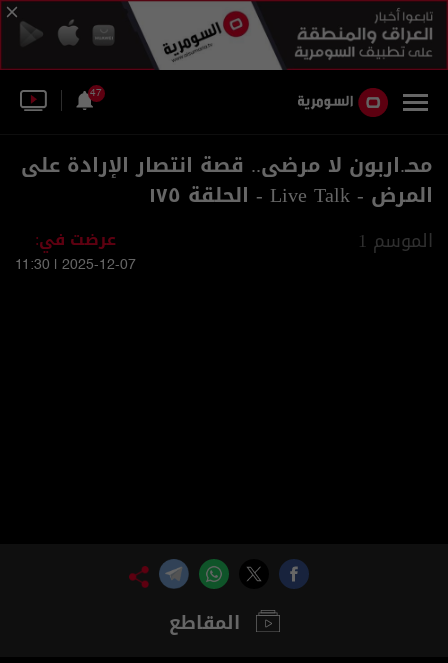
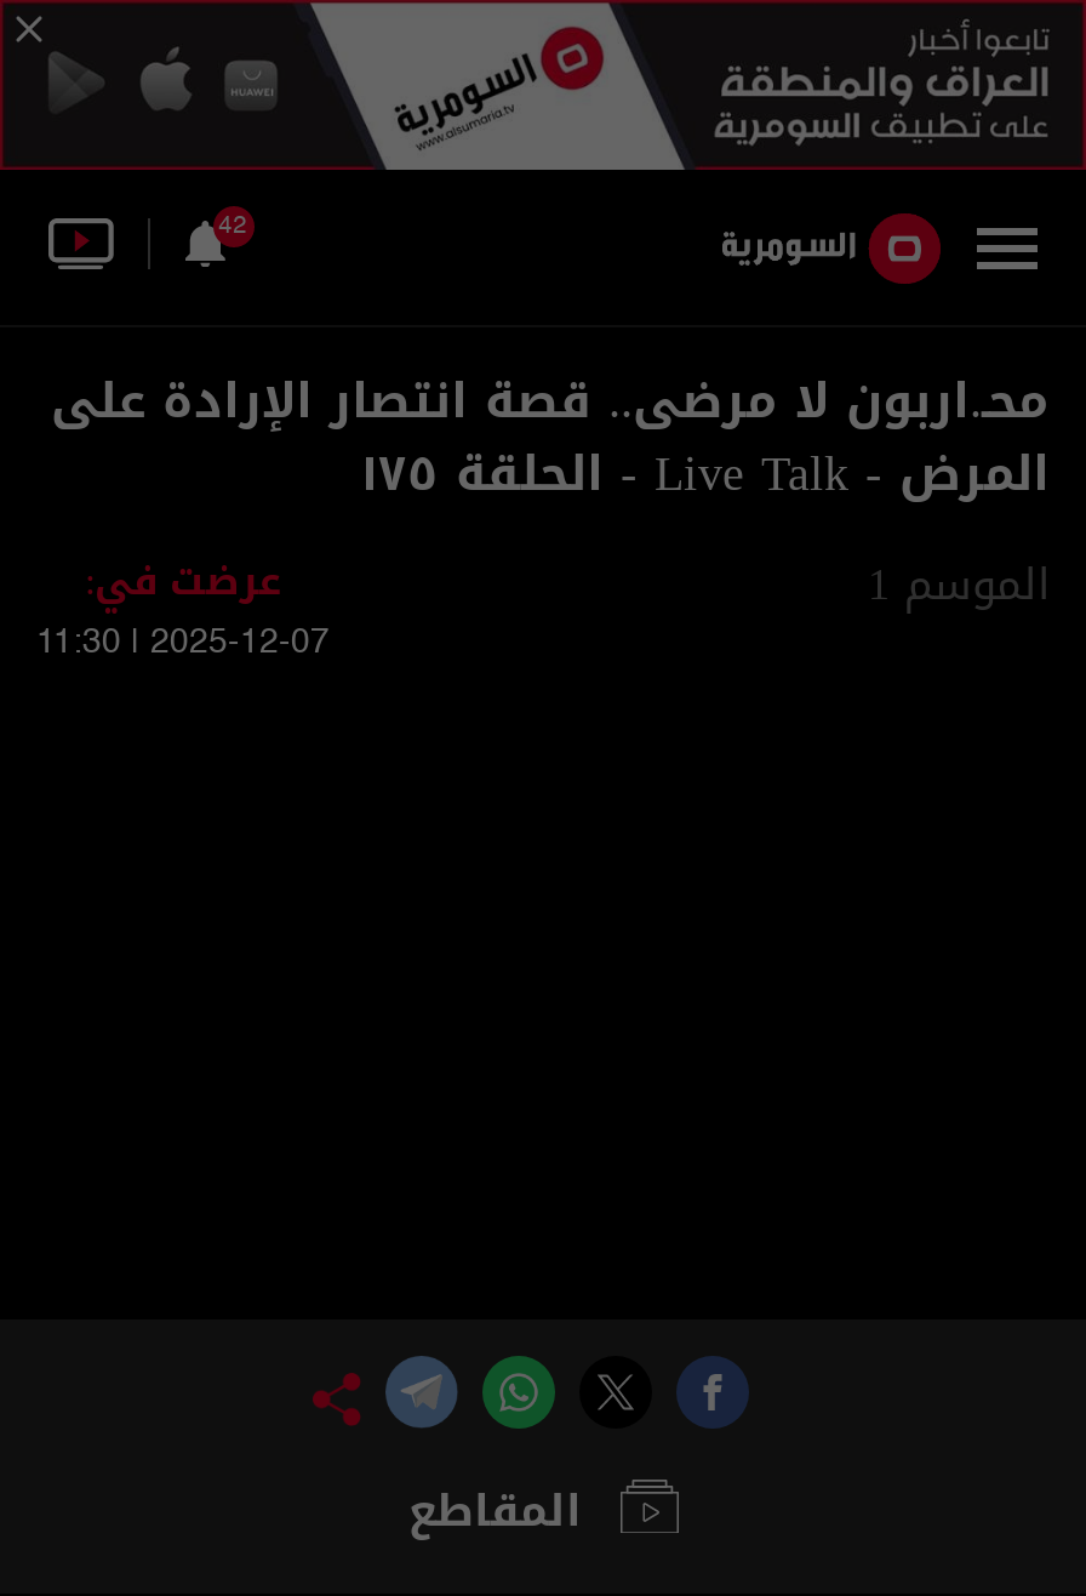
- 47
+ 42
